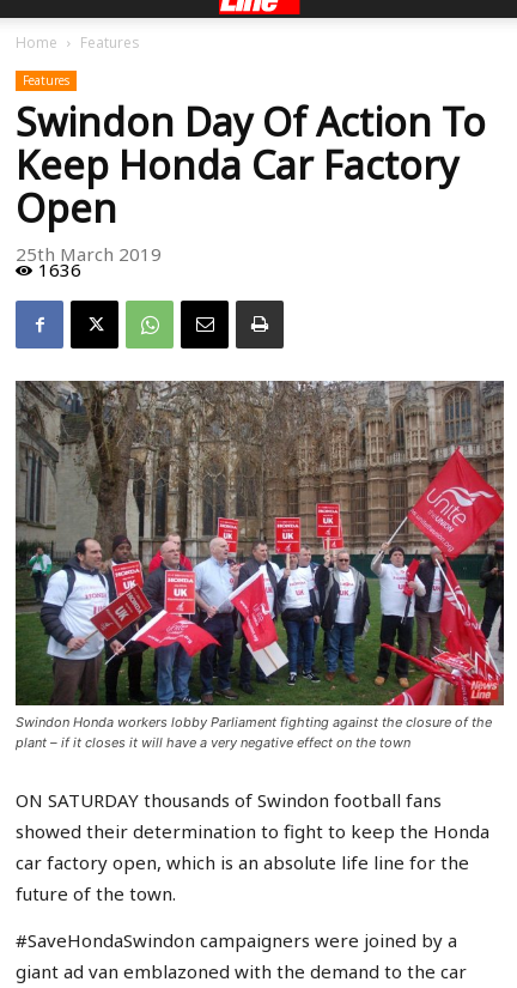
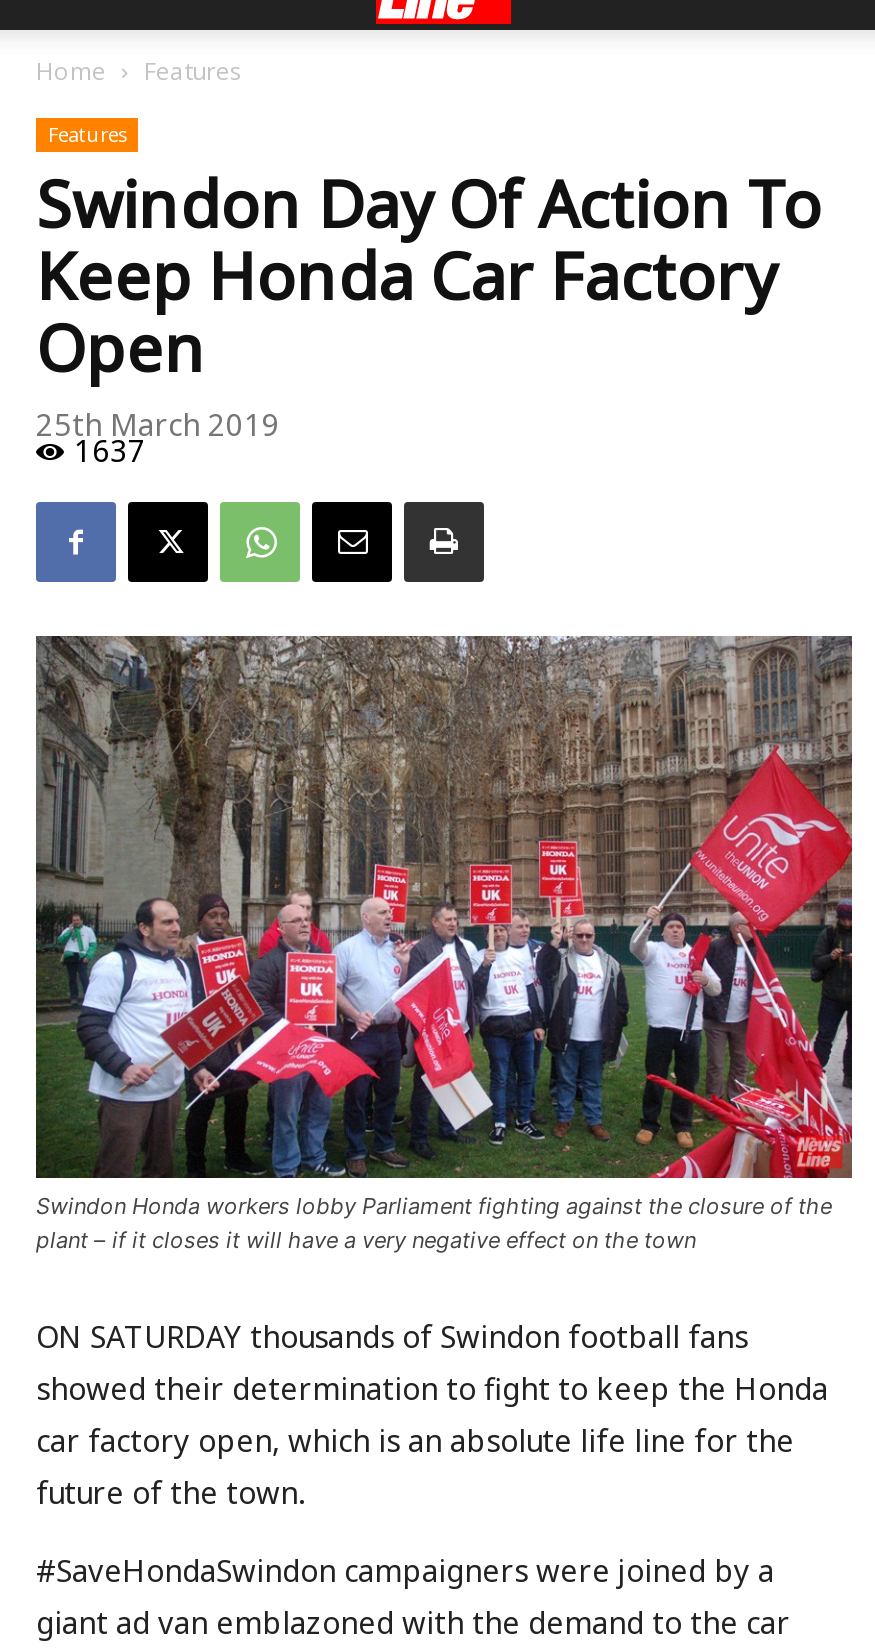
- 1636
+ 1637
